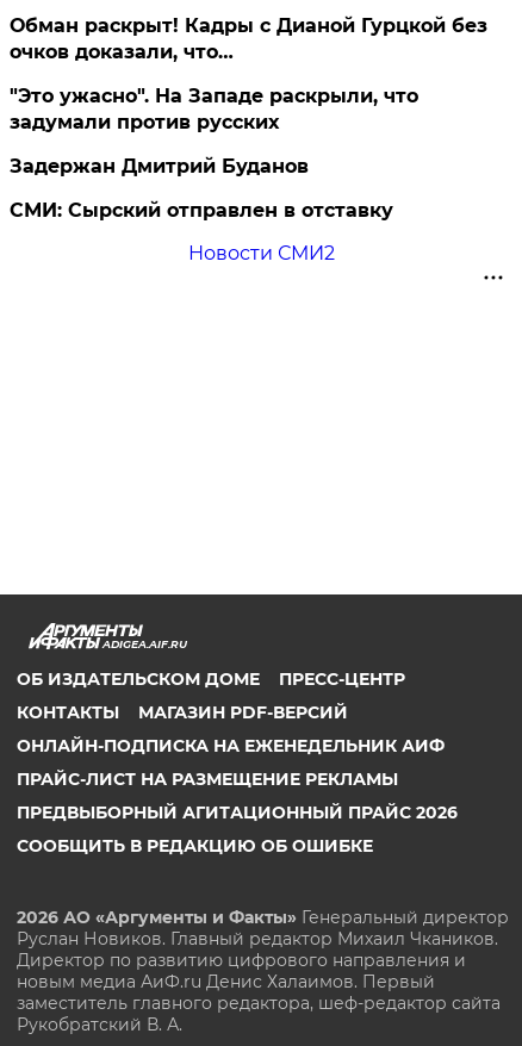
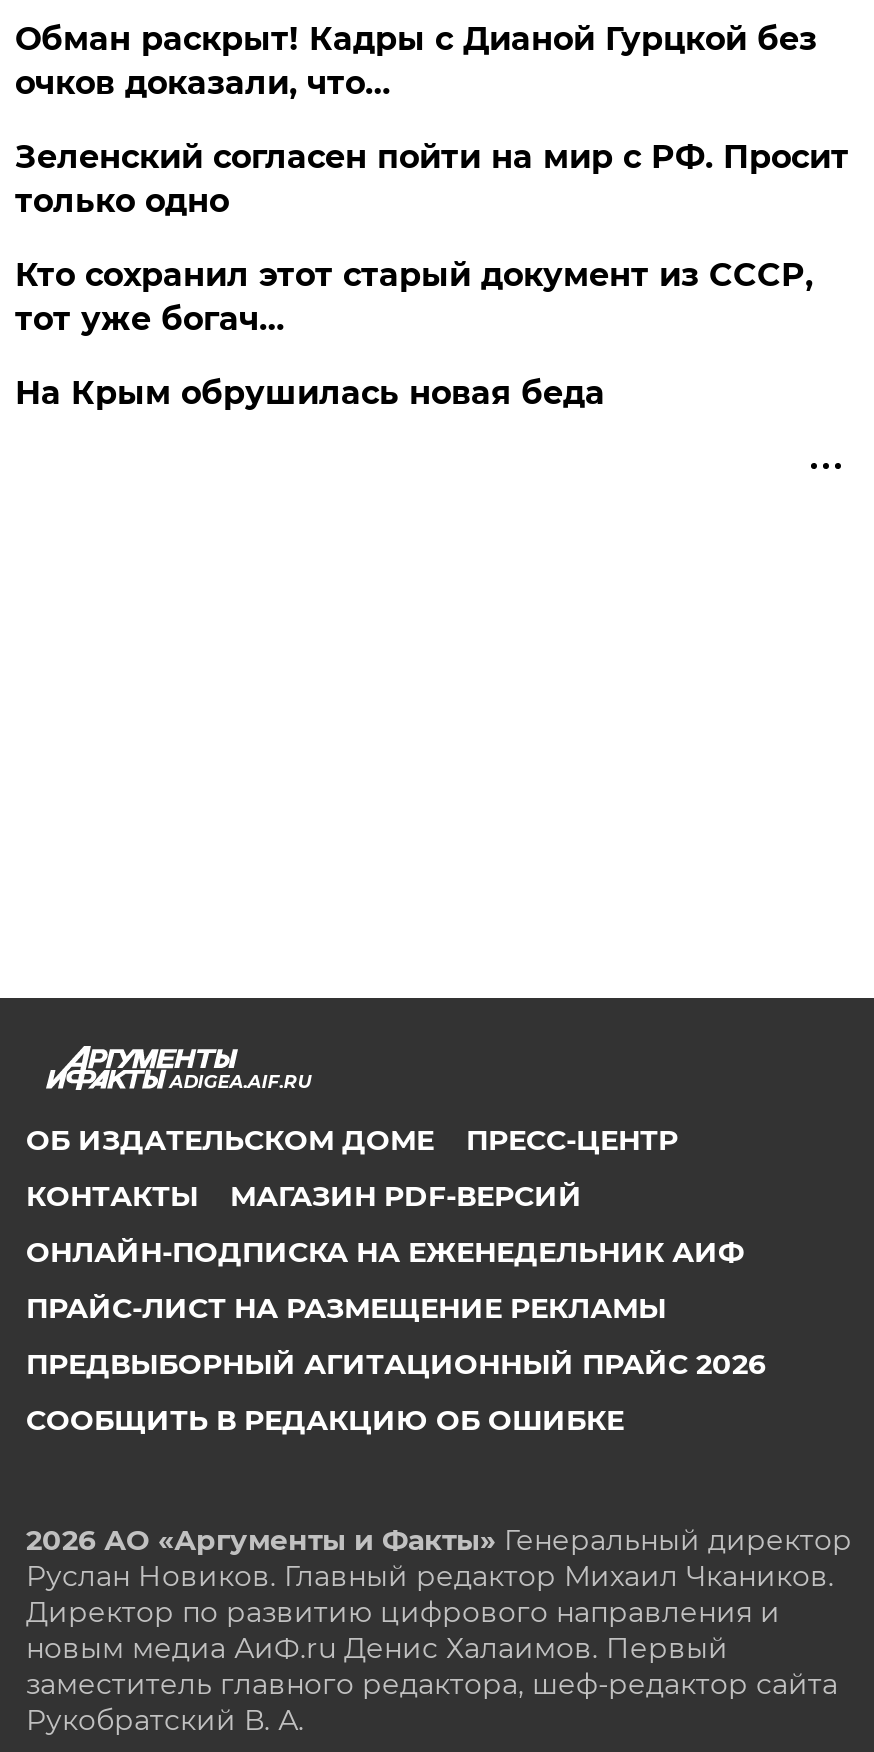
- "Это ужасно". На Западе раскрыли, что
- задумали против русских
- Задержан Дмитрий Буданов
- СМИ: Сырский отправлен в отставку
- Новости СМИ2
+ Зеленский согласен пойти на мир с РФ. Просит
+ только одно
+ Кто сохранил этот старый документ из СССР,
+ тот уже богач…
+ На Крым обрушилась новая беда
